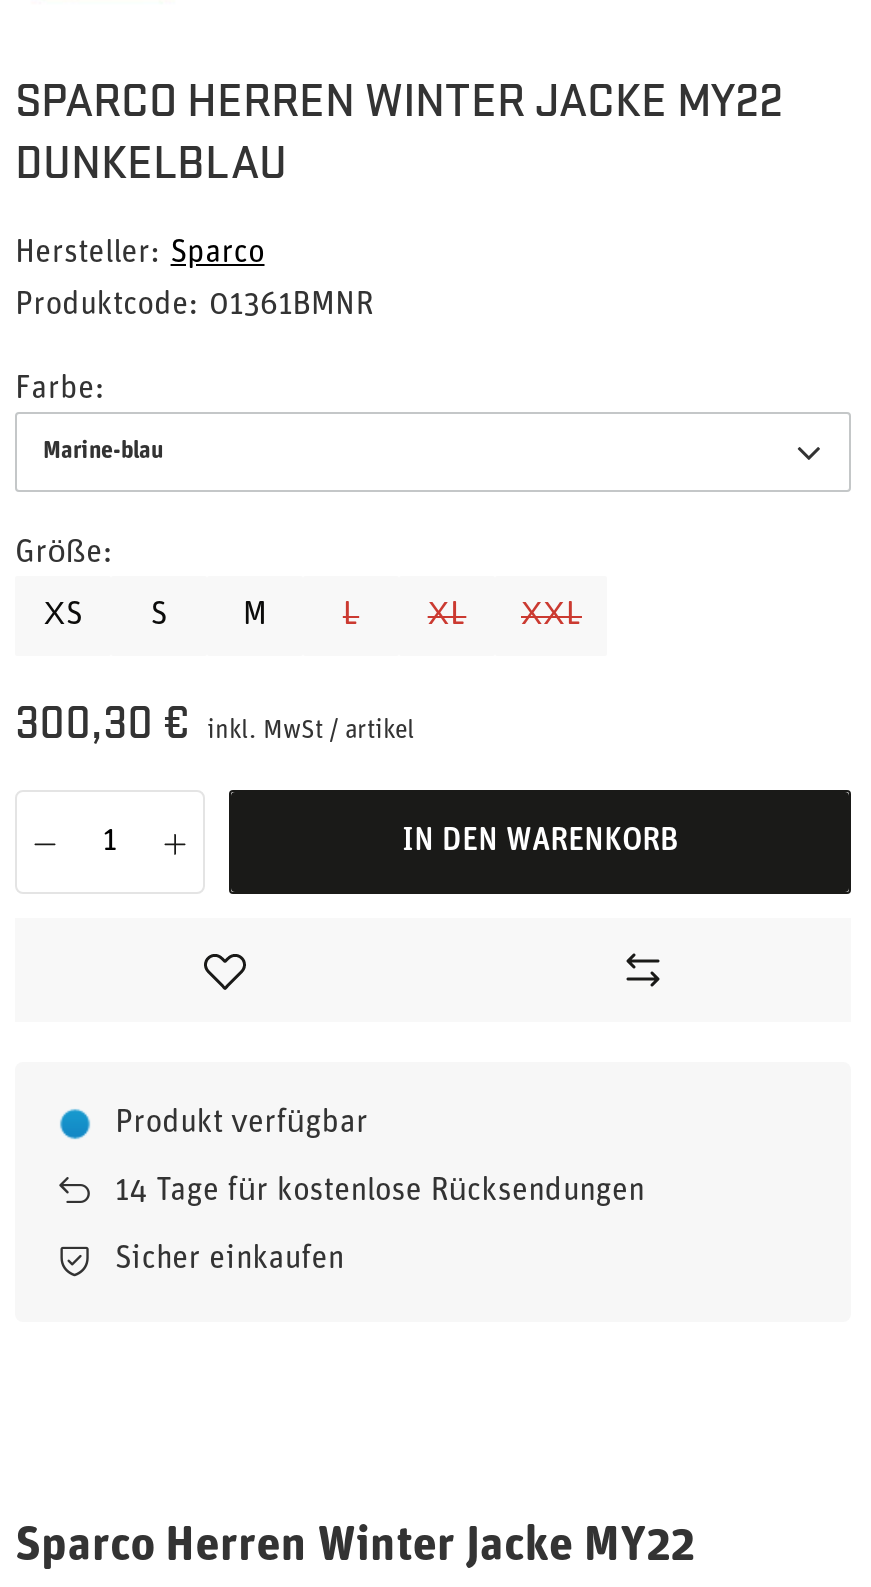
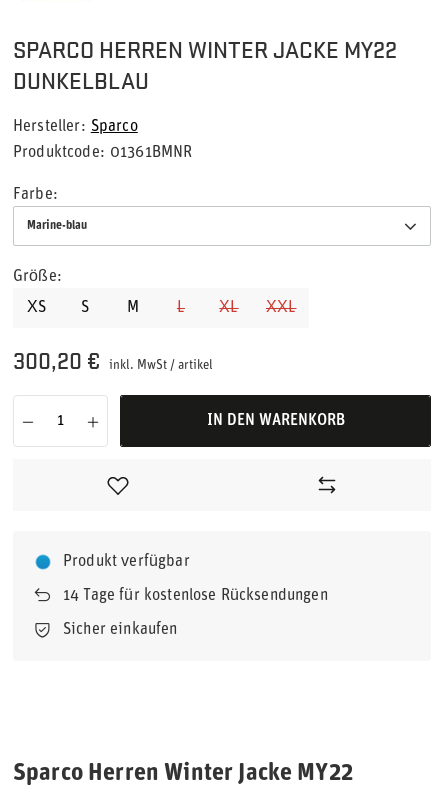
- 300,30 € inkl. MwSt/artikel
+ 300,20 € inkl. MwSt/artikel
